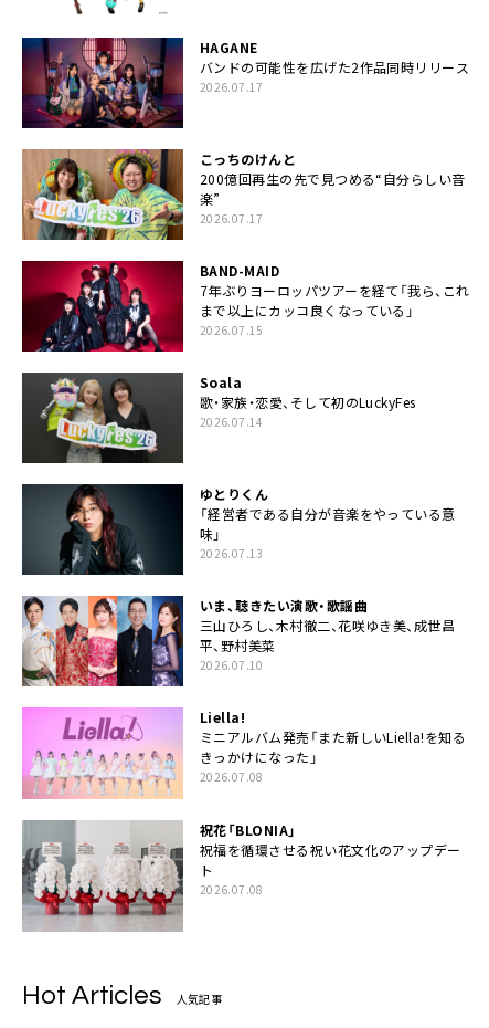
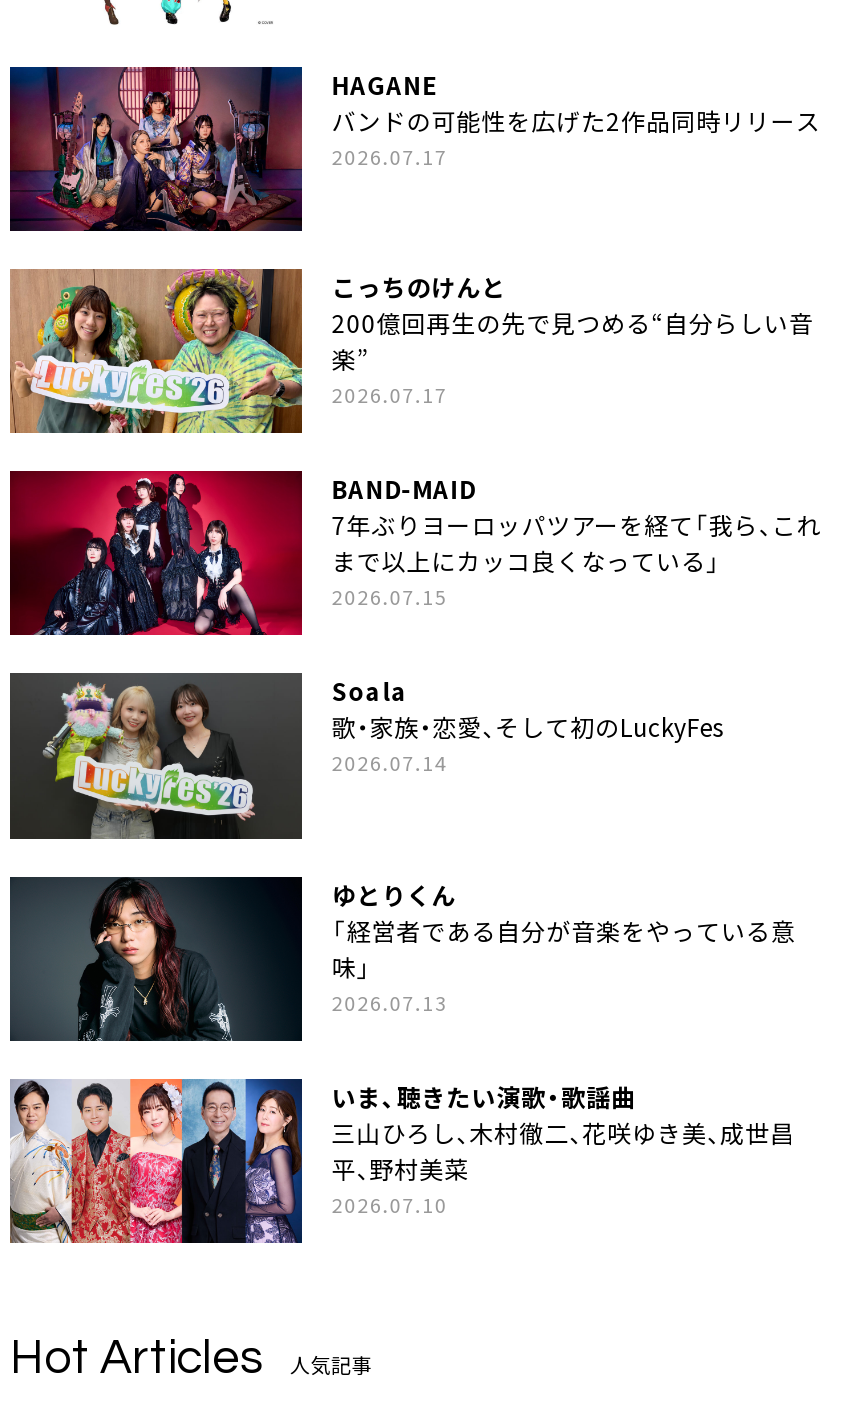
- [image]
- Liella!
- ミニアルバム発売「また新しいLiella!を知る
- きっかけになった」
- 2026.07.08
- 祝花「BLONIA」
- 祝福を循環させる祝い花文化のアップデー
- ト
- 2026.07.08

- [image]
